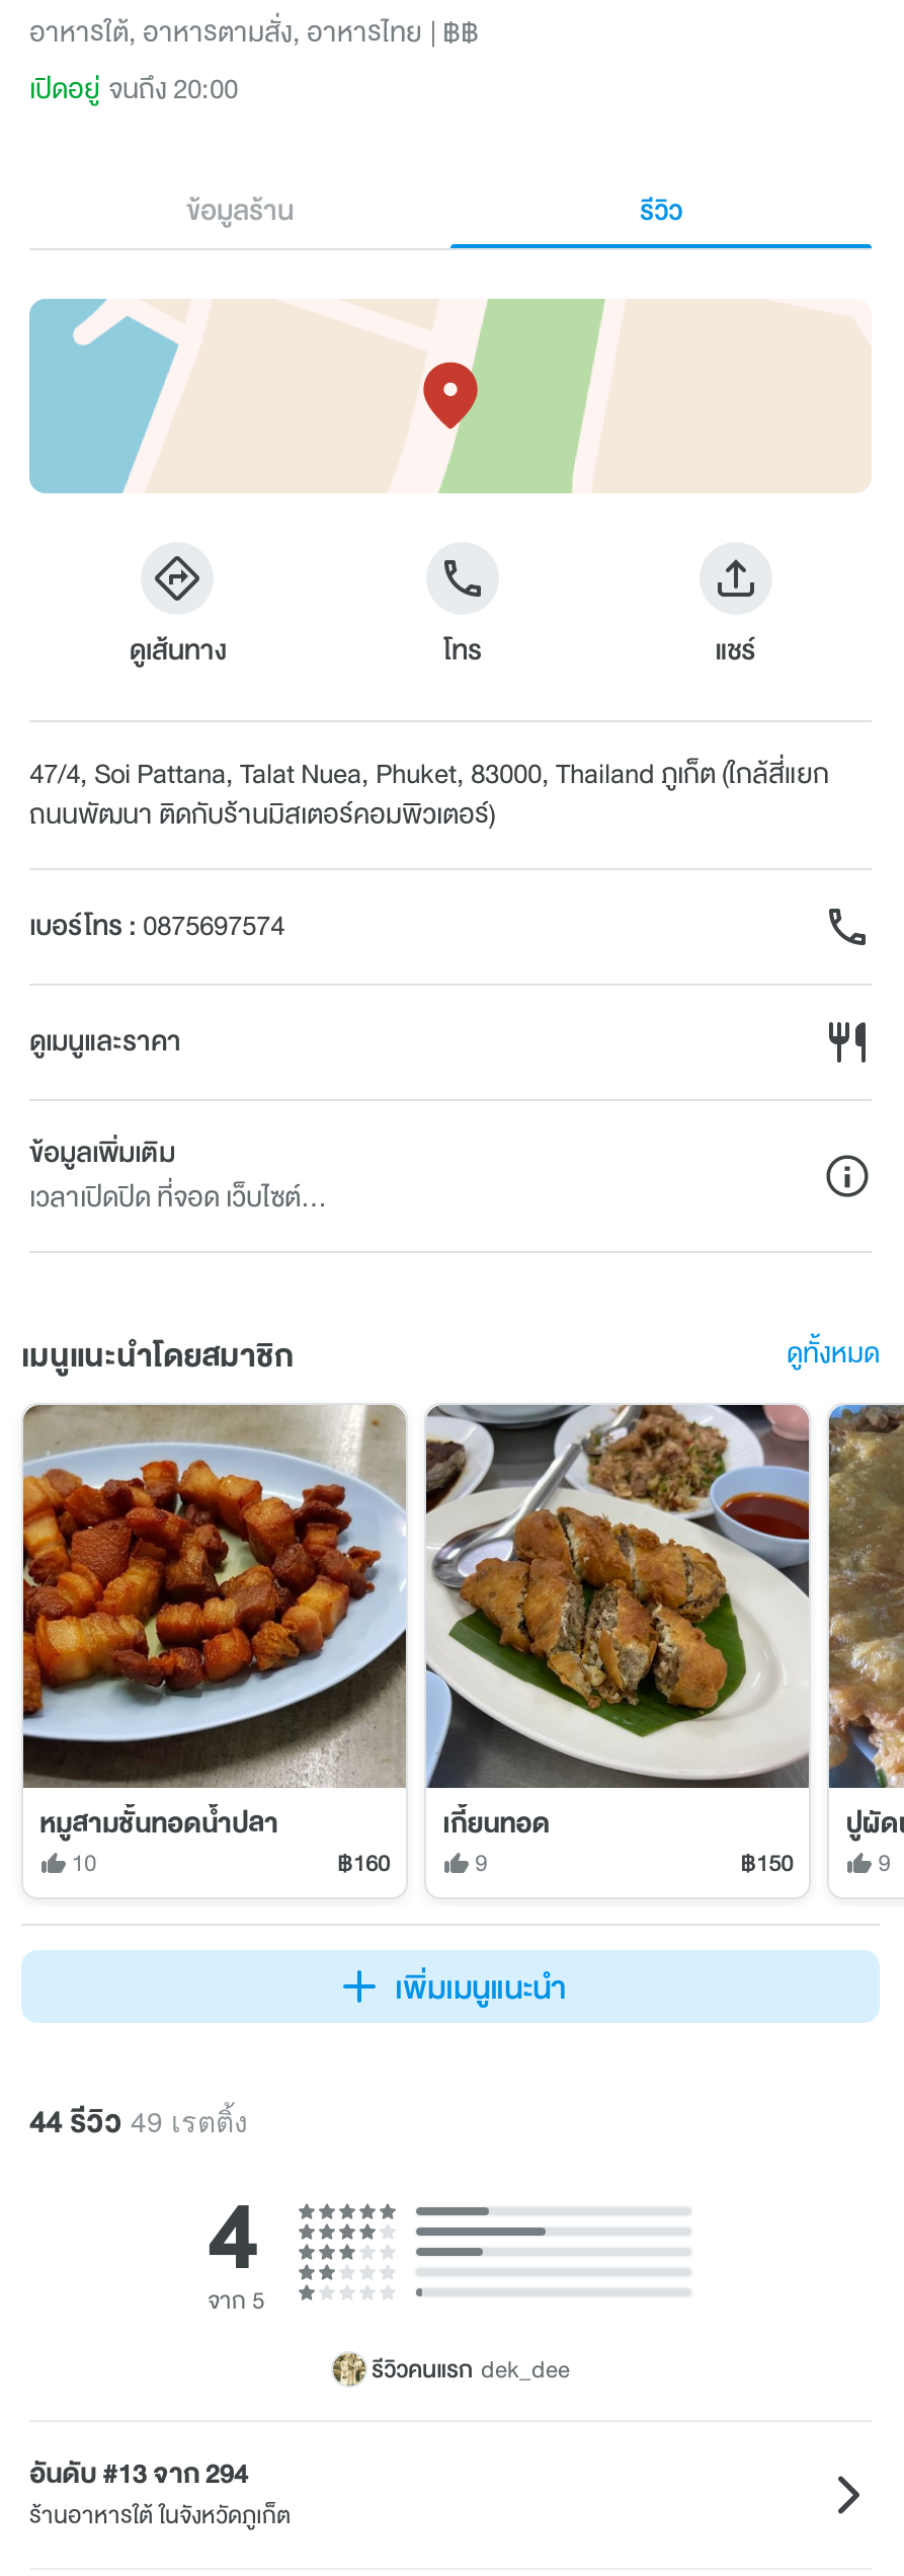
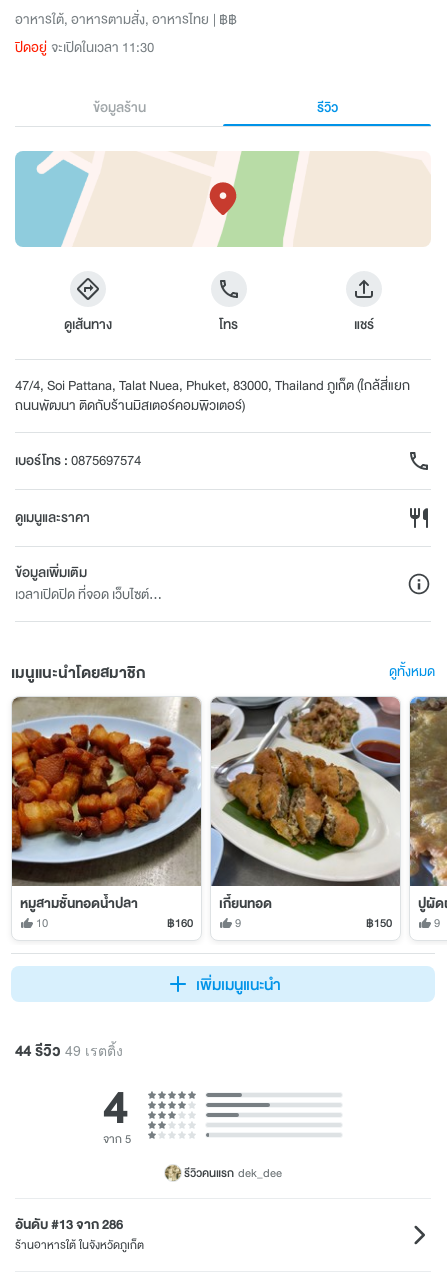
- เปิดอยู่ จนถึง 20:00
+ ปิดอยู่ จะเปิดในเวลา 11:30

- อันดับ #13 จาก 294
+ อันดับ #13 จาก 286
